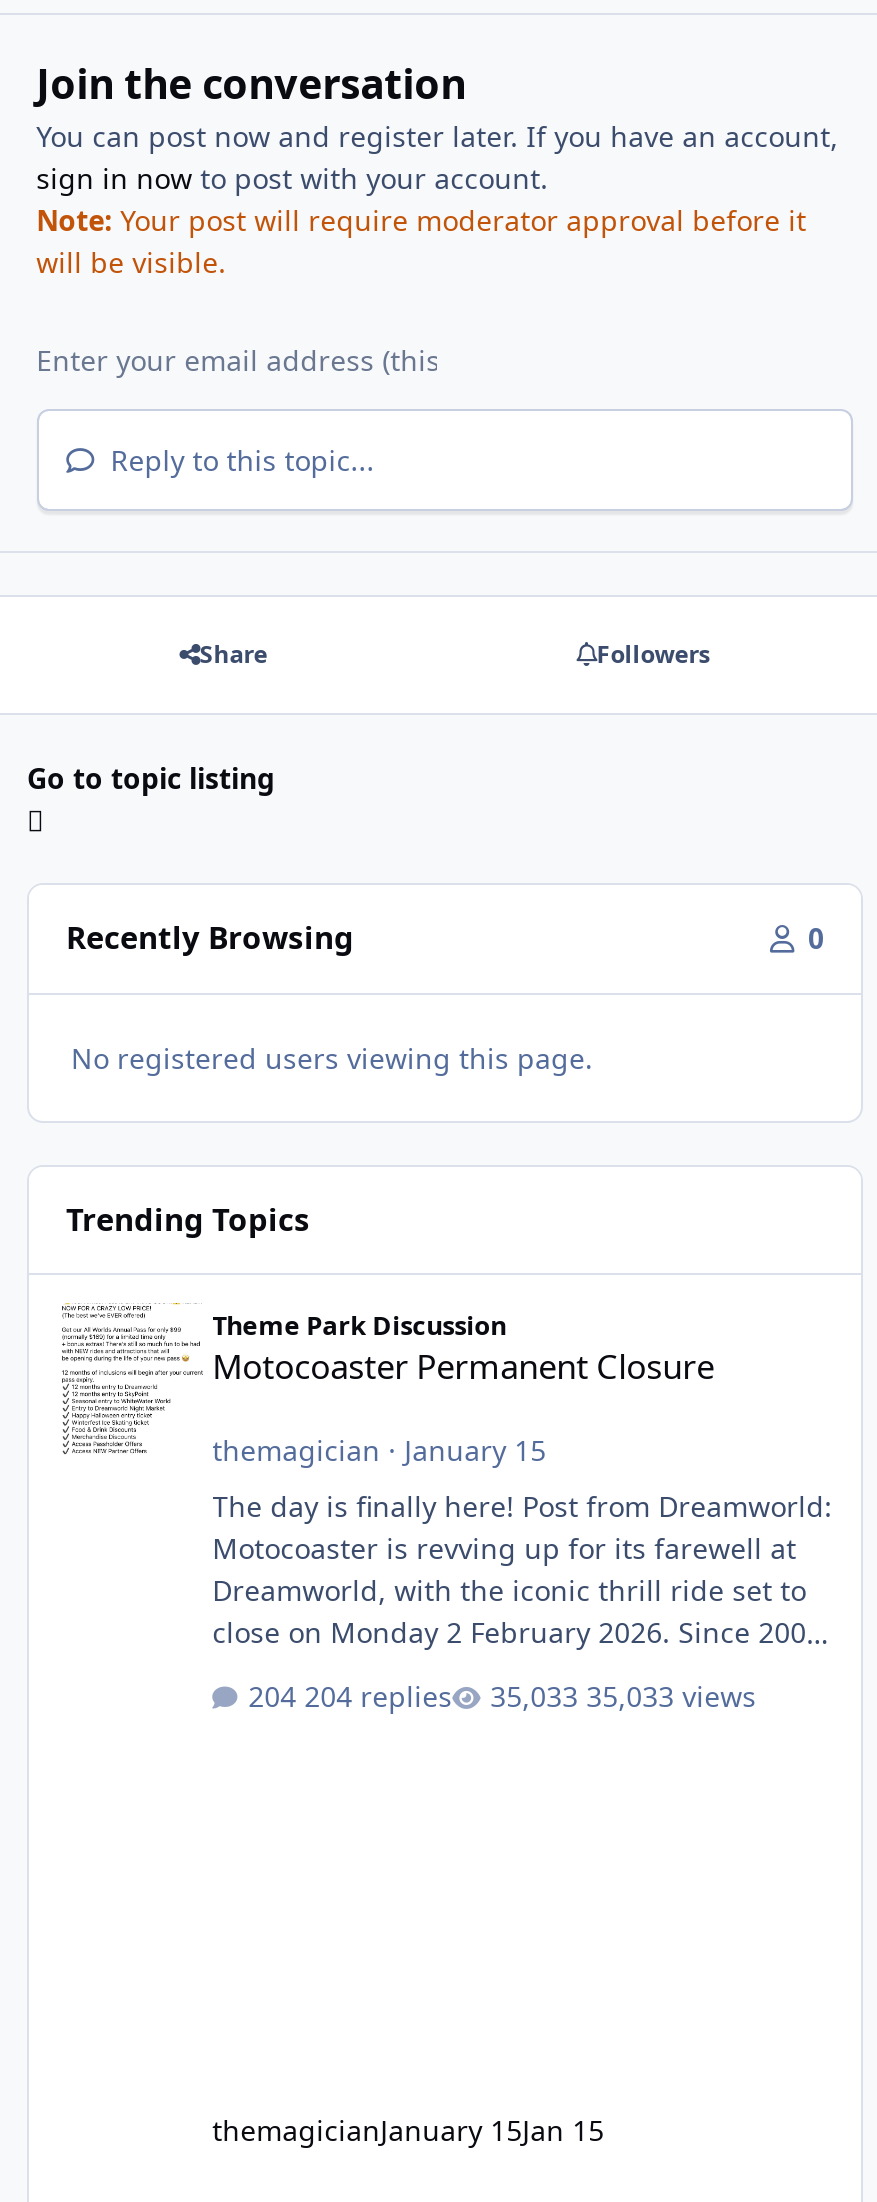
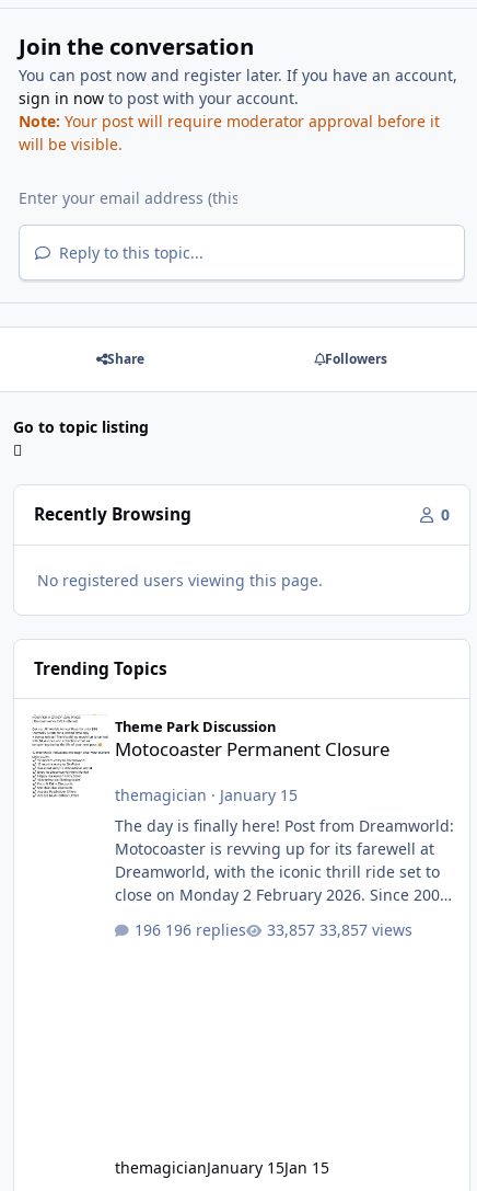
- 204 replies
+ 196 replies

- 35,033 views
+ 33,857 views
